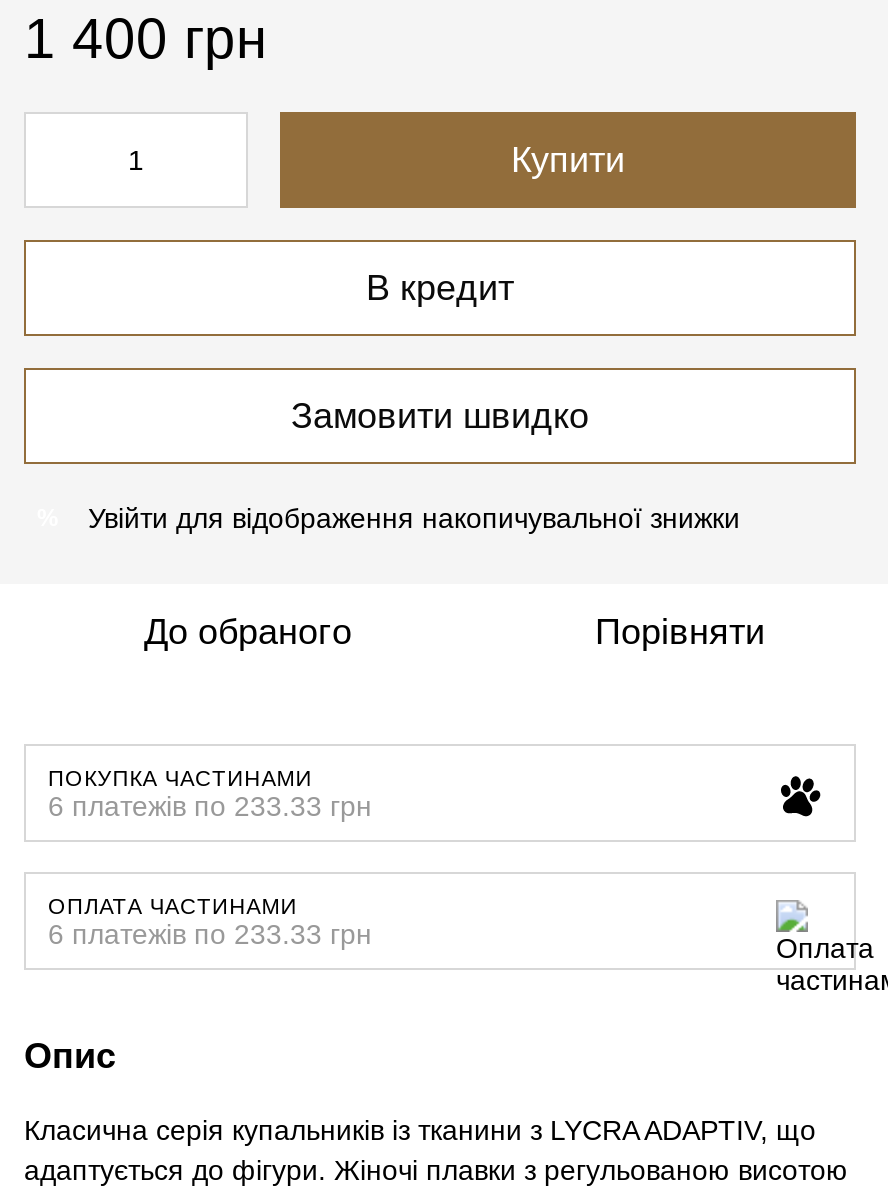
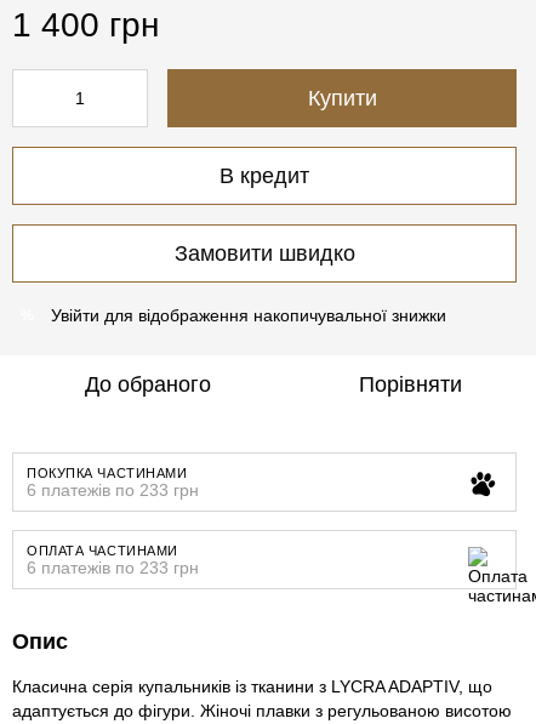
- 6 платежів по 233.33 грн
+ 6 платежів по 233 грн

- 6 платежів по 233.33 грн
+ 6 платежів по 233 грн
